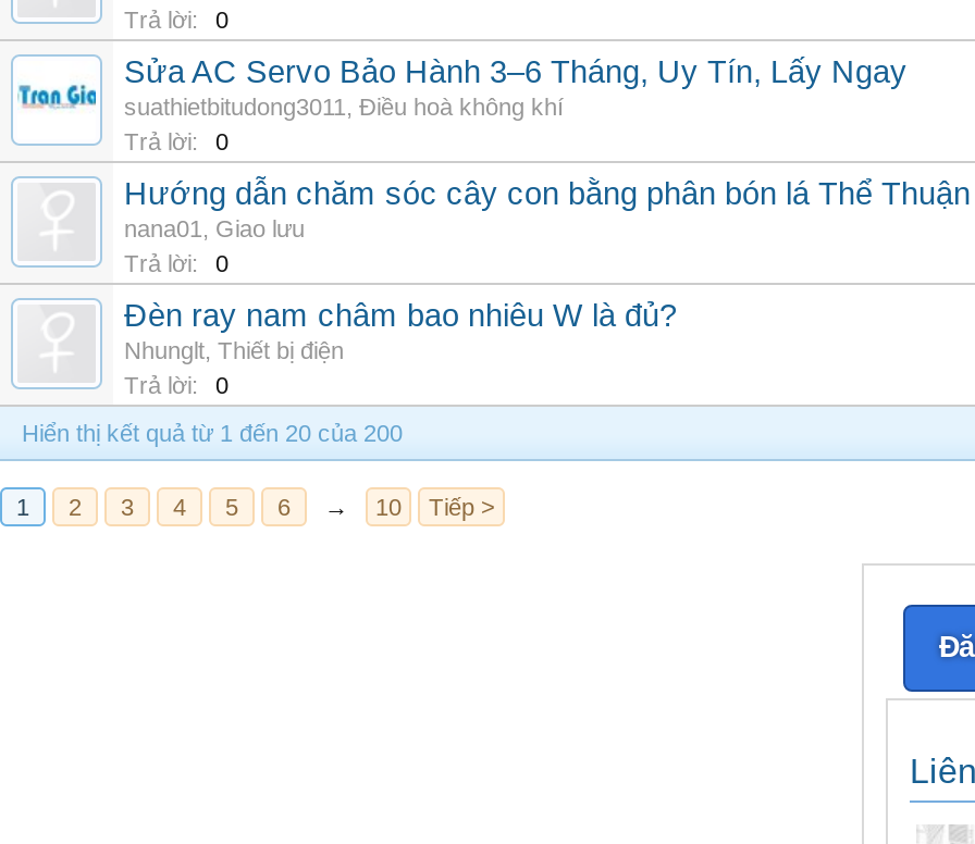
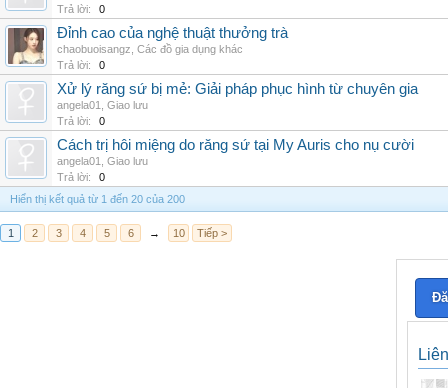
- [image]
- Sửa AC Servo Bảo Hành 3–6 Tháng, Uy Tín, Lấy Ngay
- suathietbitudong3011, Điều hoà không khí
+ [image]
+ Đỉnh cao của nghệ thuật thưởng trà
+ chaobuoisangz, Các đồ gia dụng khác

- Hướng dẫn chăm sóc cây con bằng phân bón lá Thể Thuận
- nana01, Giao lưu
+ Xử lý răng sứ bị mẻ: Giải pháp phục hình từ chuyên gia
+ angela01, Giao lưu

- Đèn ray nam châm bao nhiêu W là đủ?
- Nhunglt, Thiết bị điện
+ Cách trị hôi miệng do răng sứ tại My Auris cho nụ cười
+ angela01, Giao lưu
